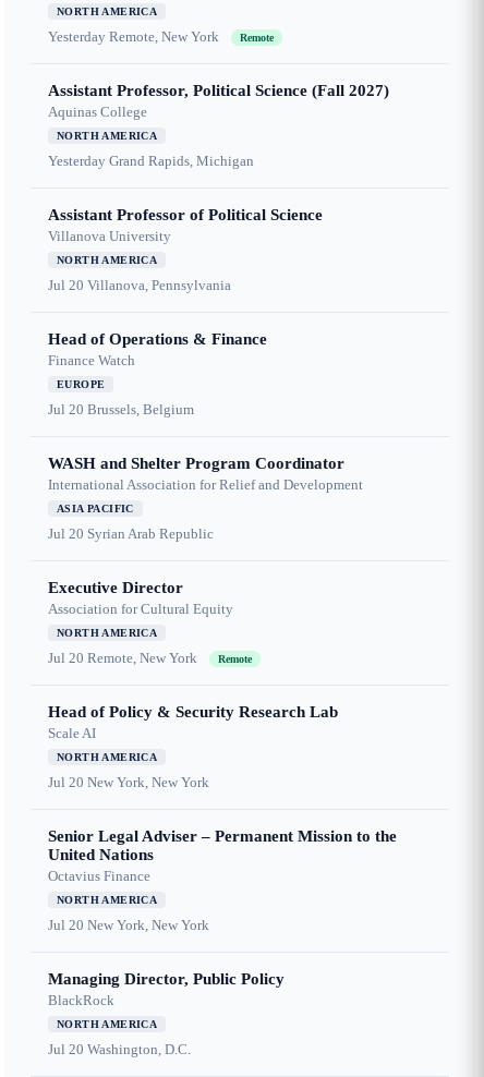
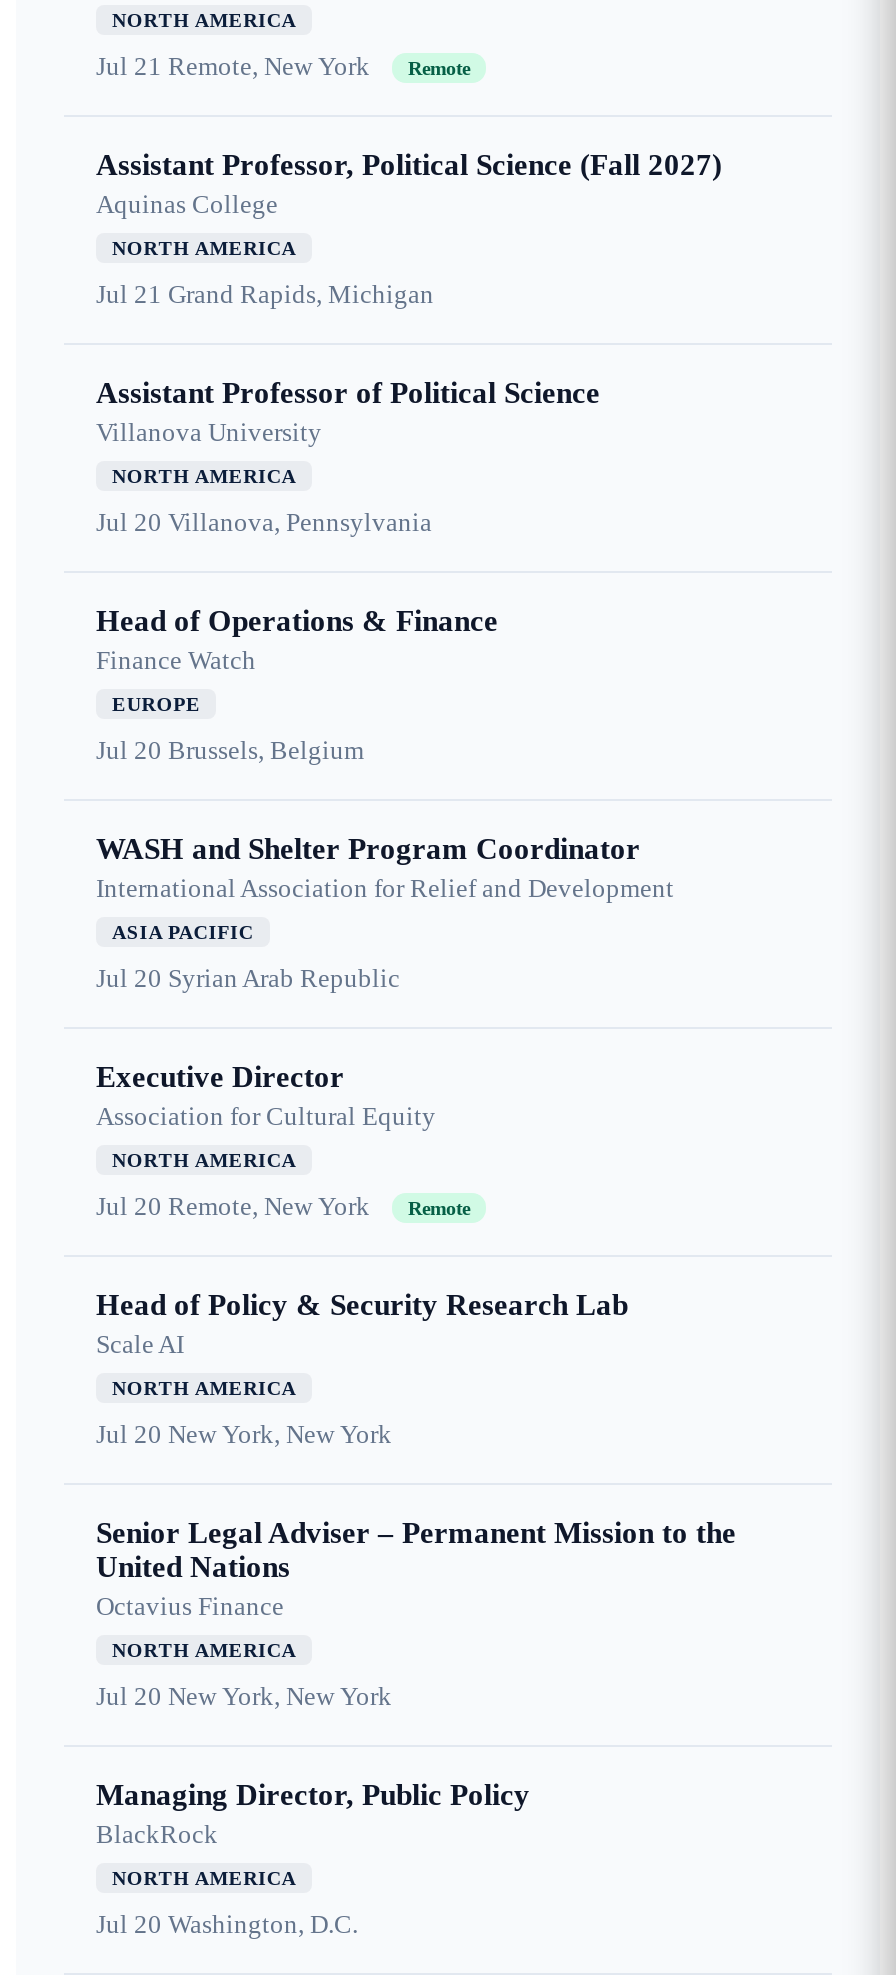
- Yesterday Remote, New York
+ Jul 21 Remote, New York

- Yesterday Grand Rapids, Michigan
+ Jul 21 Grand Rapids, Michigan
